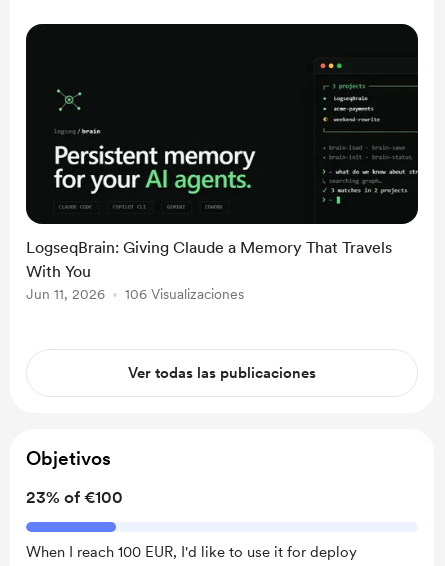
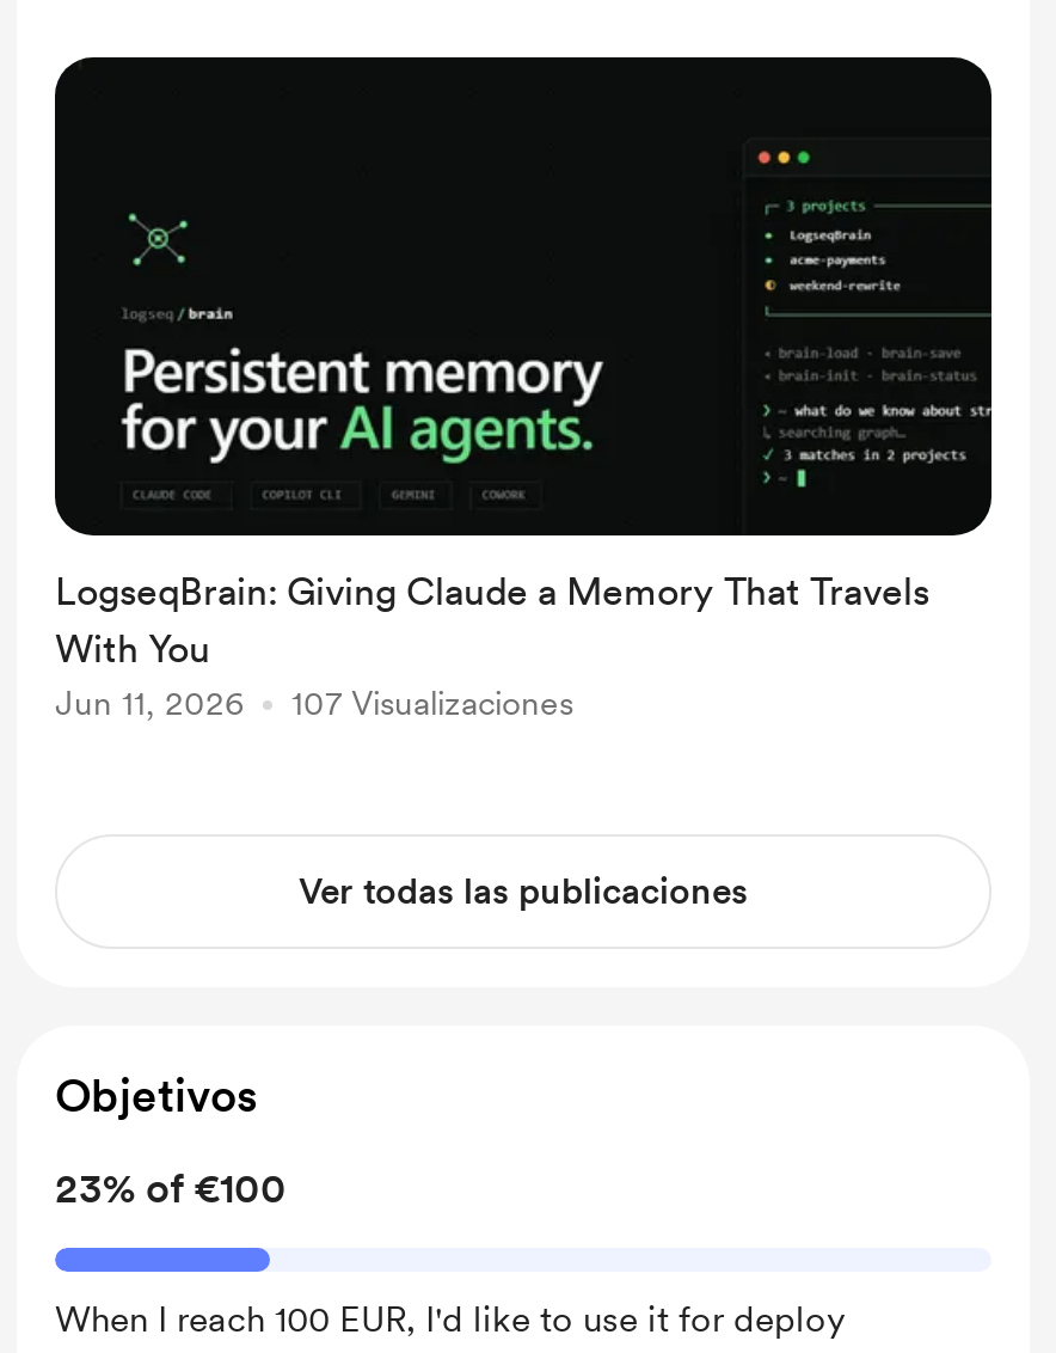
- 106 Visualizaciones
+ 107 Visualizaciones
